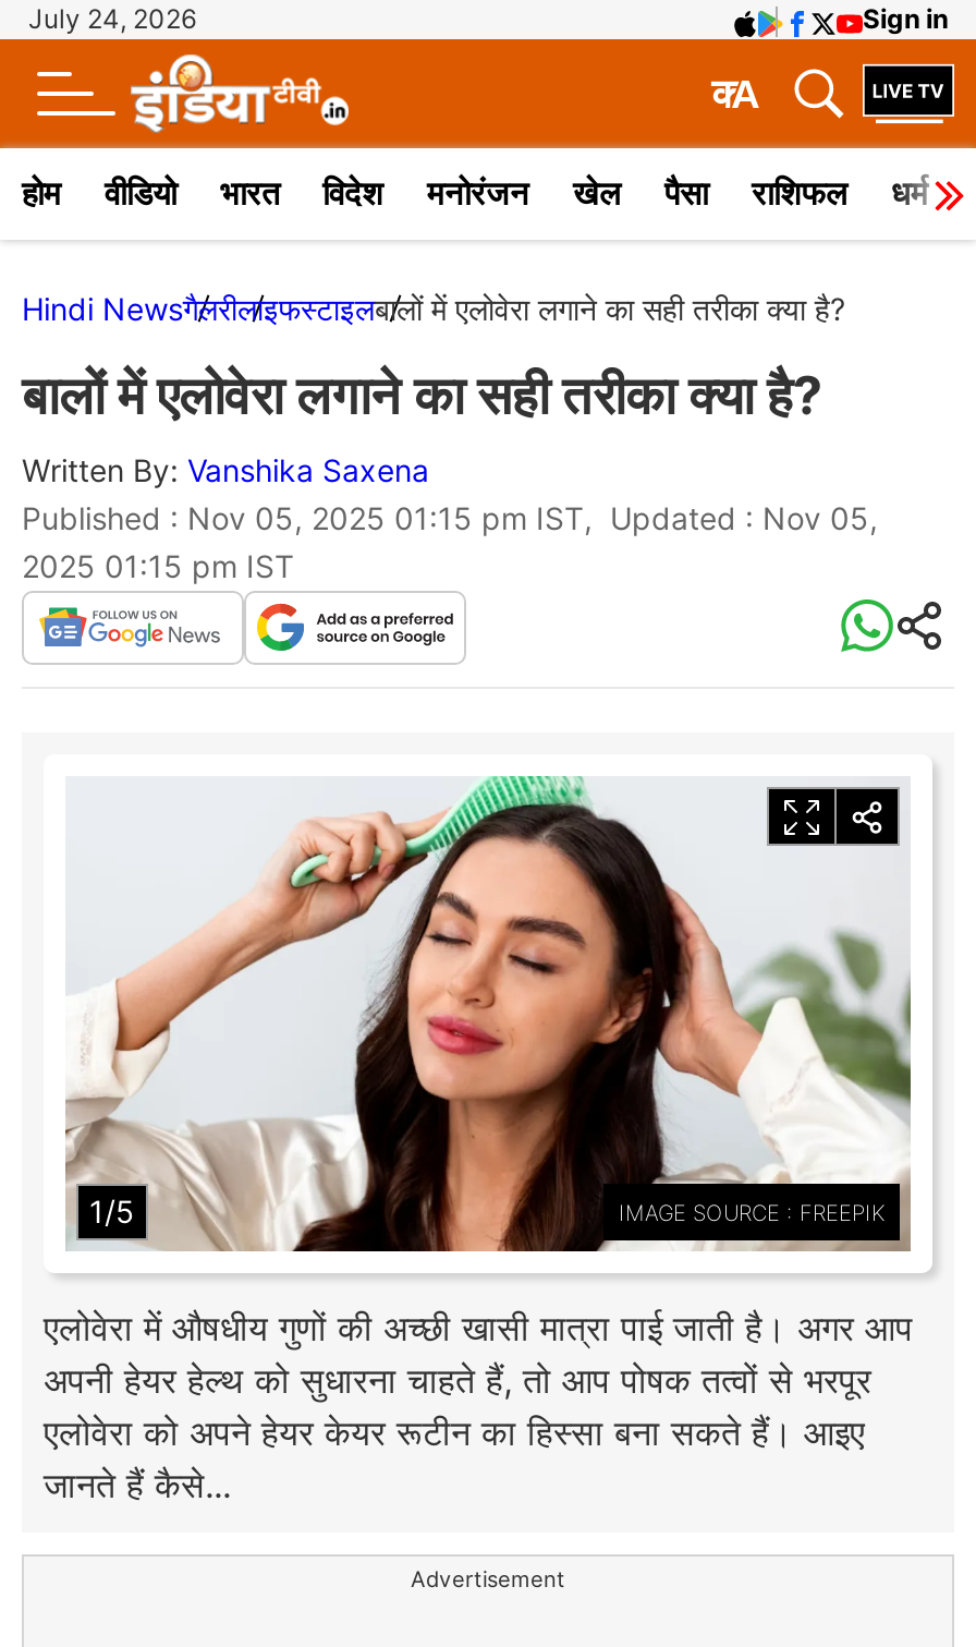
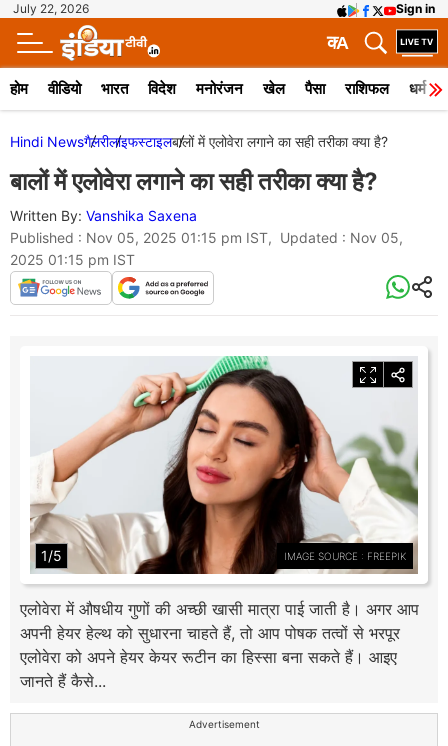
- July 24, 2026
+ July 22, 2026
